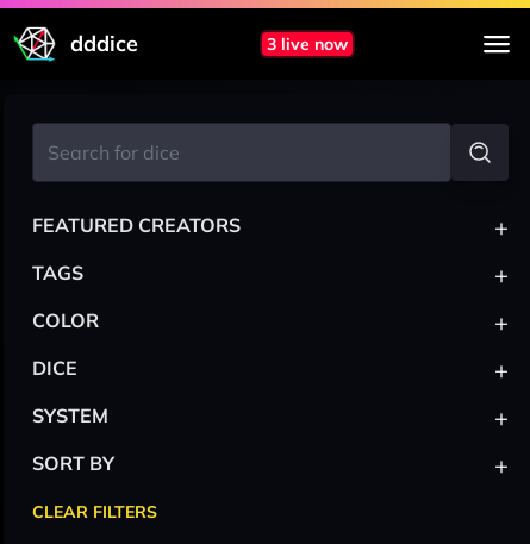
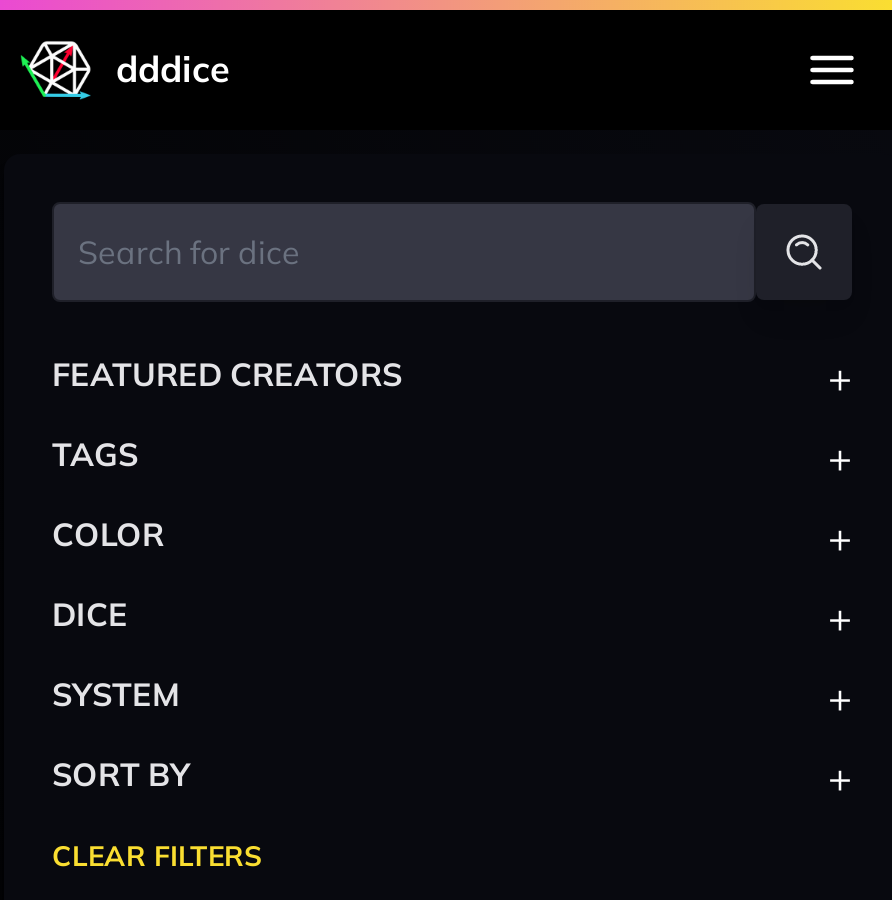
- 3 live now
